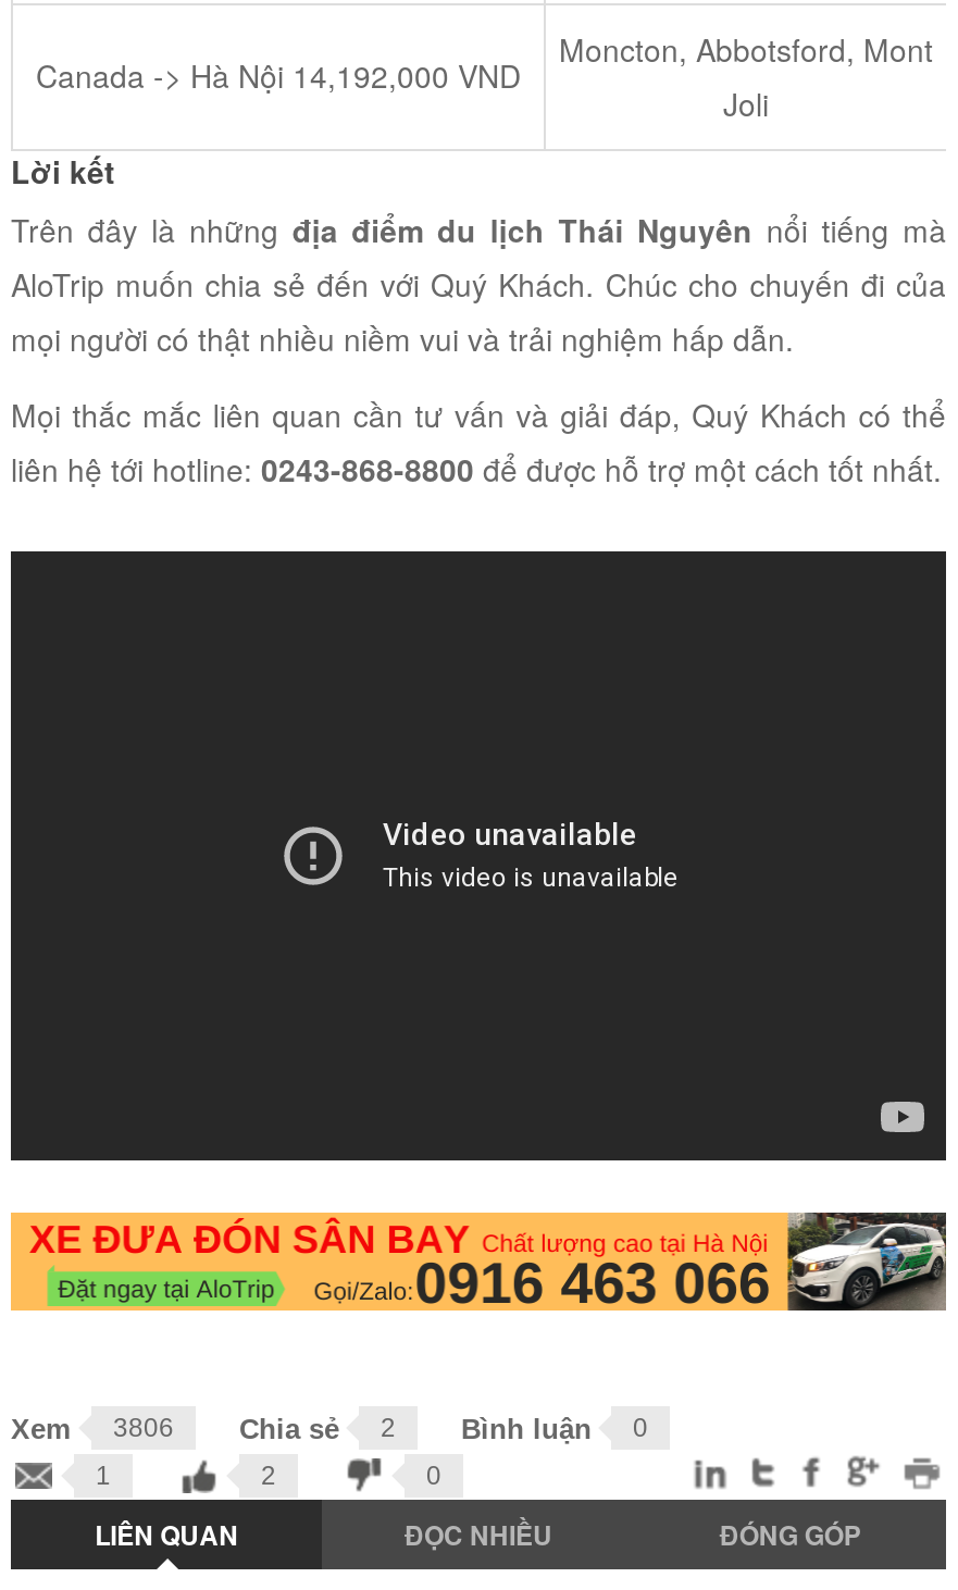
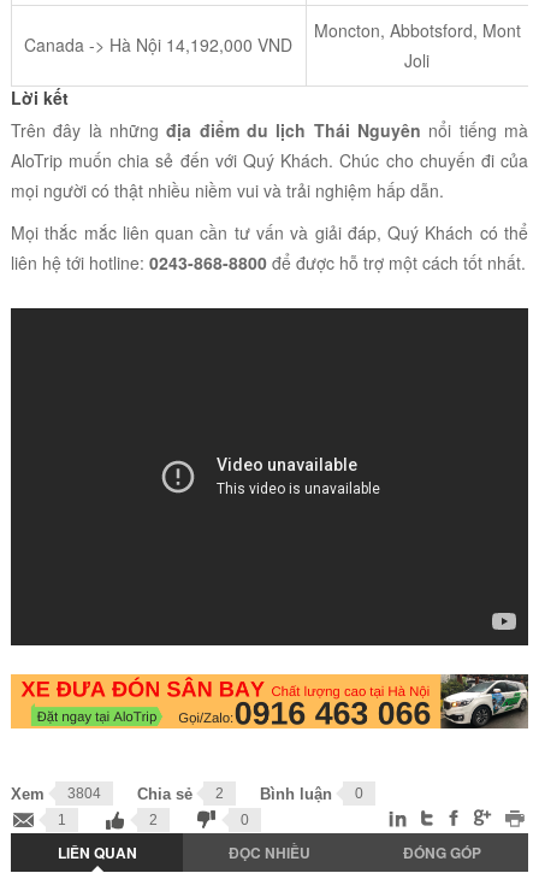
- Xem 3806
+ Xem 3804
